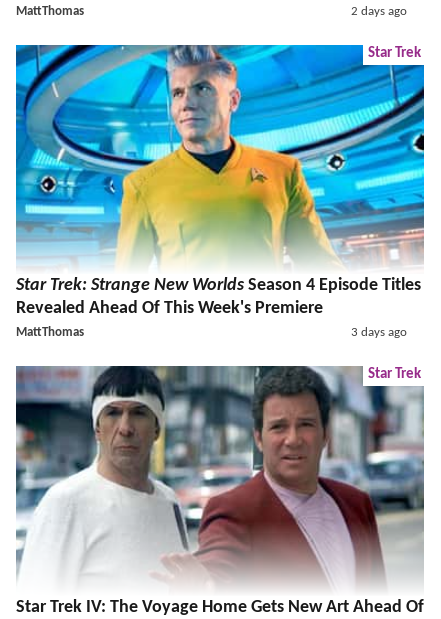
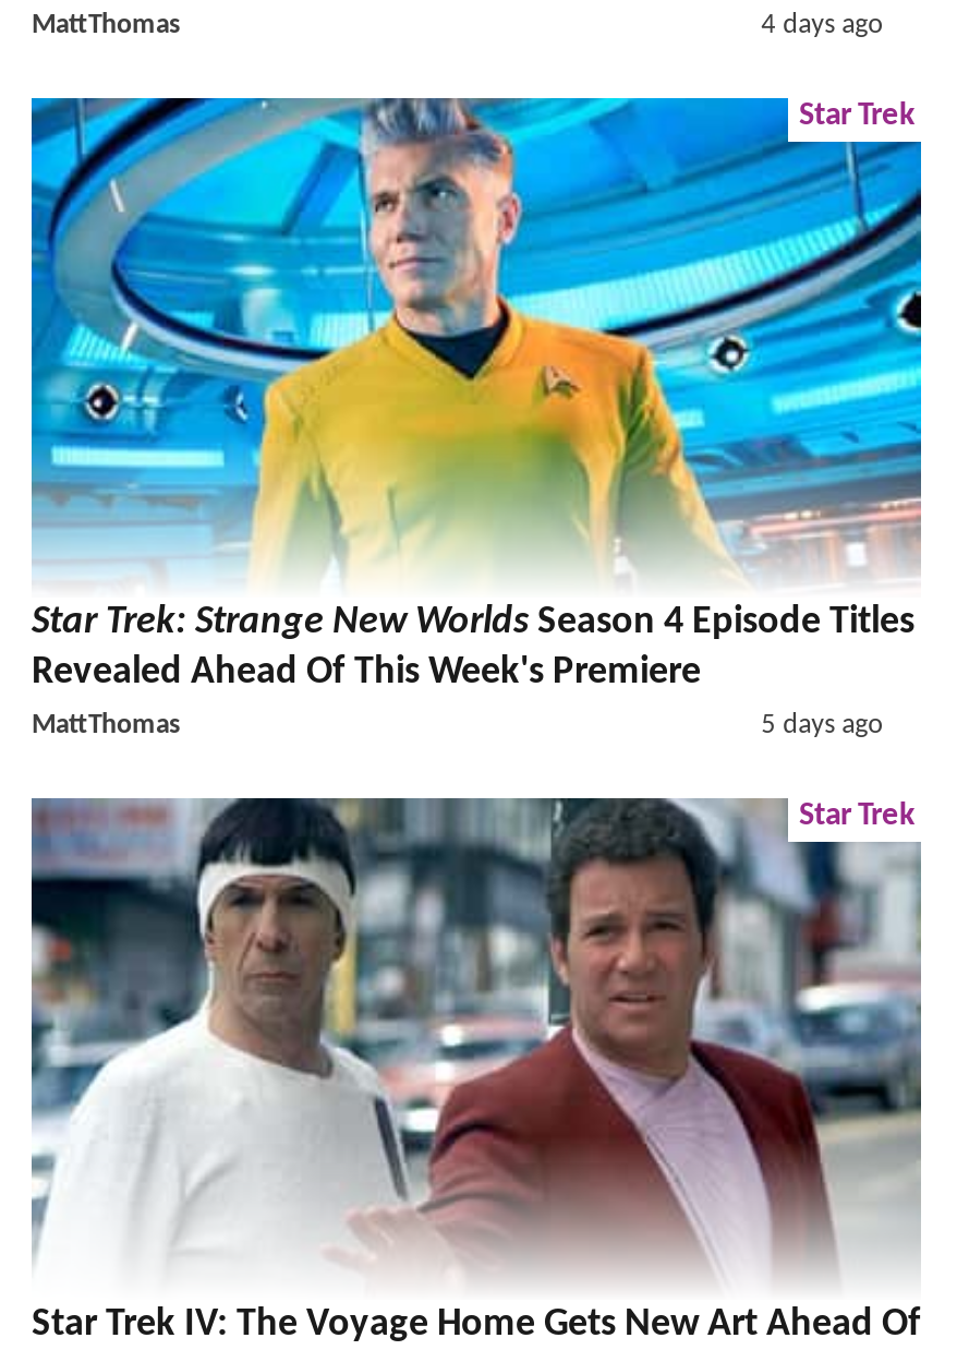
- 2 days ago
+ 4 days ago

- 3 days ago
+ 5 days ago
